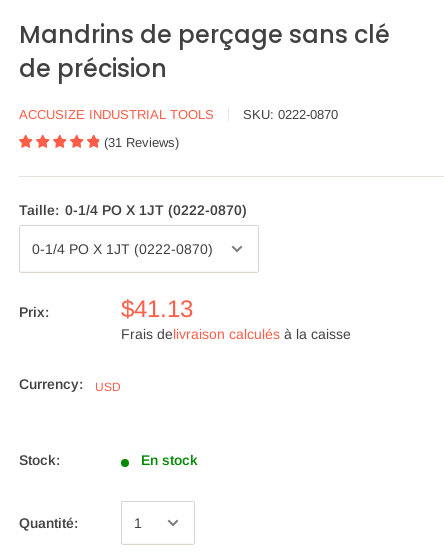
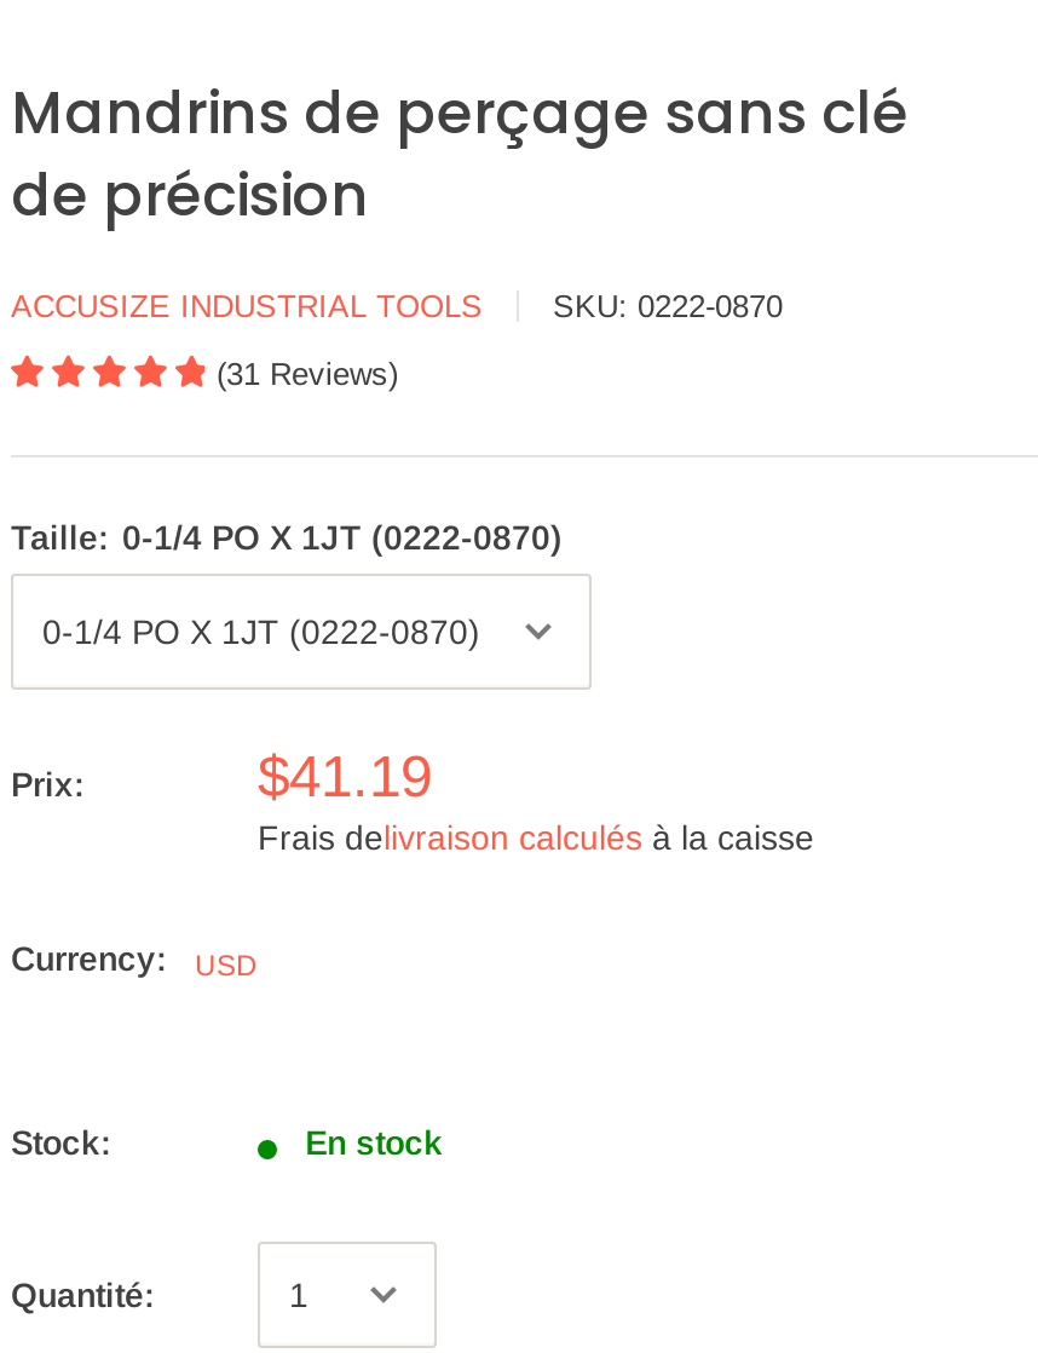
- $41.13
+ $41.19
